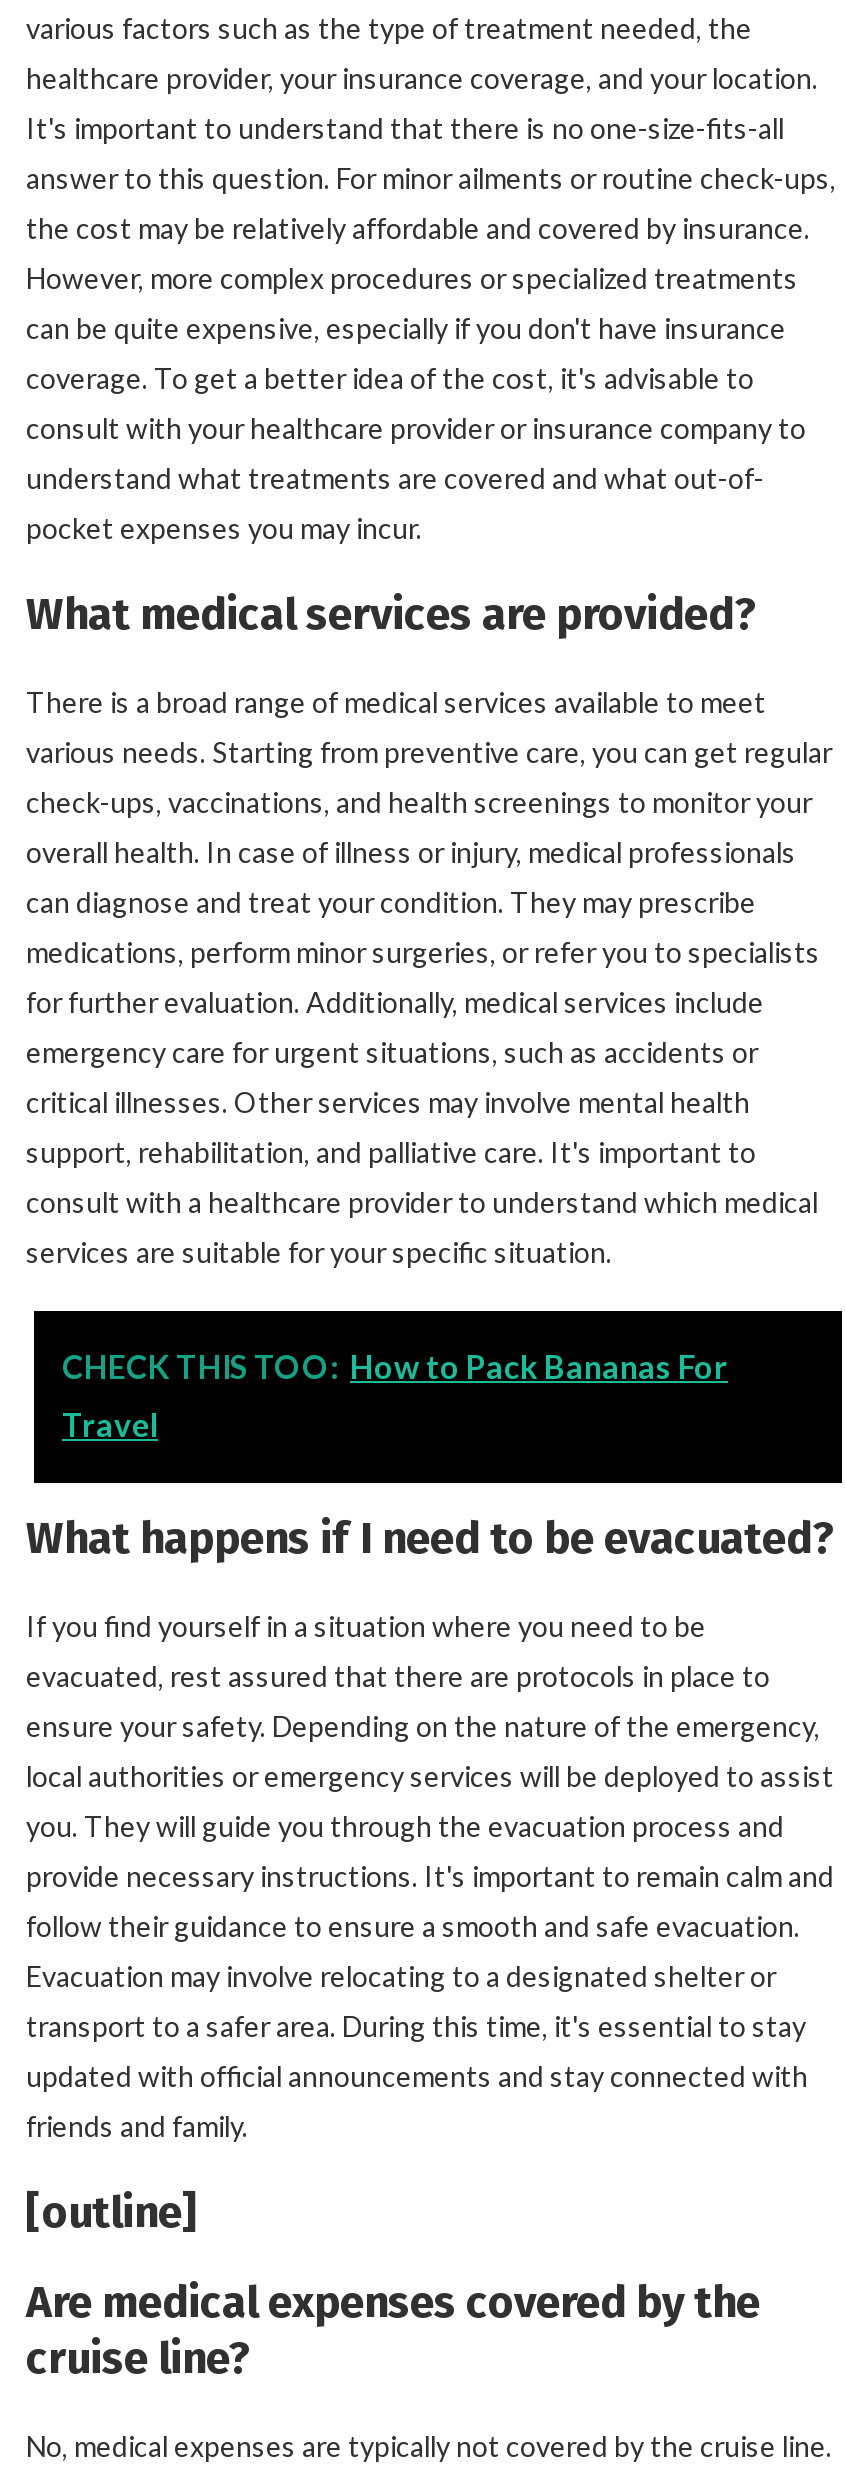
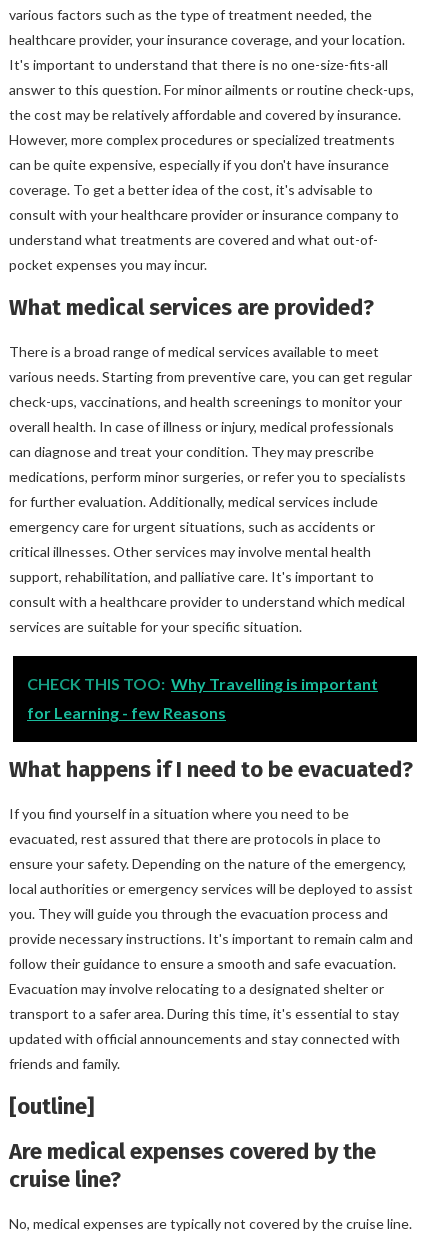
- CHECK THIS TOO: How to Pack Bananas For
+ CHECK THIS TOO: Why Travelling is important

- Travel
+ for Learning - few Reasons
